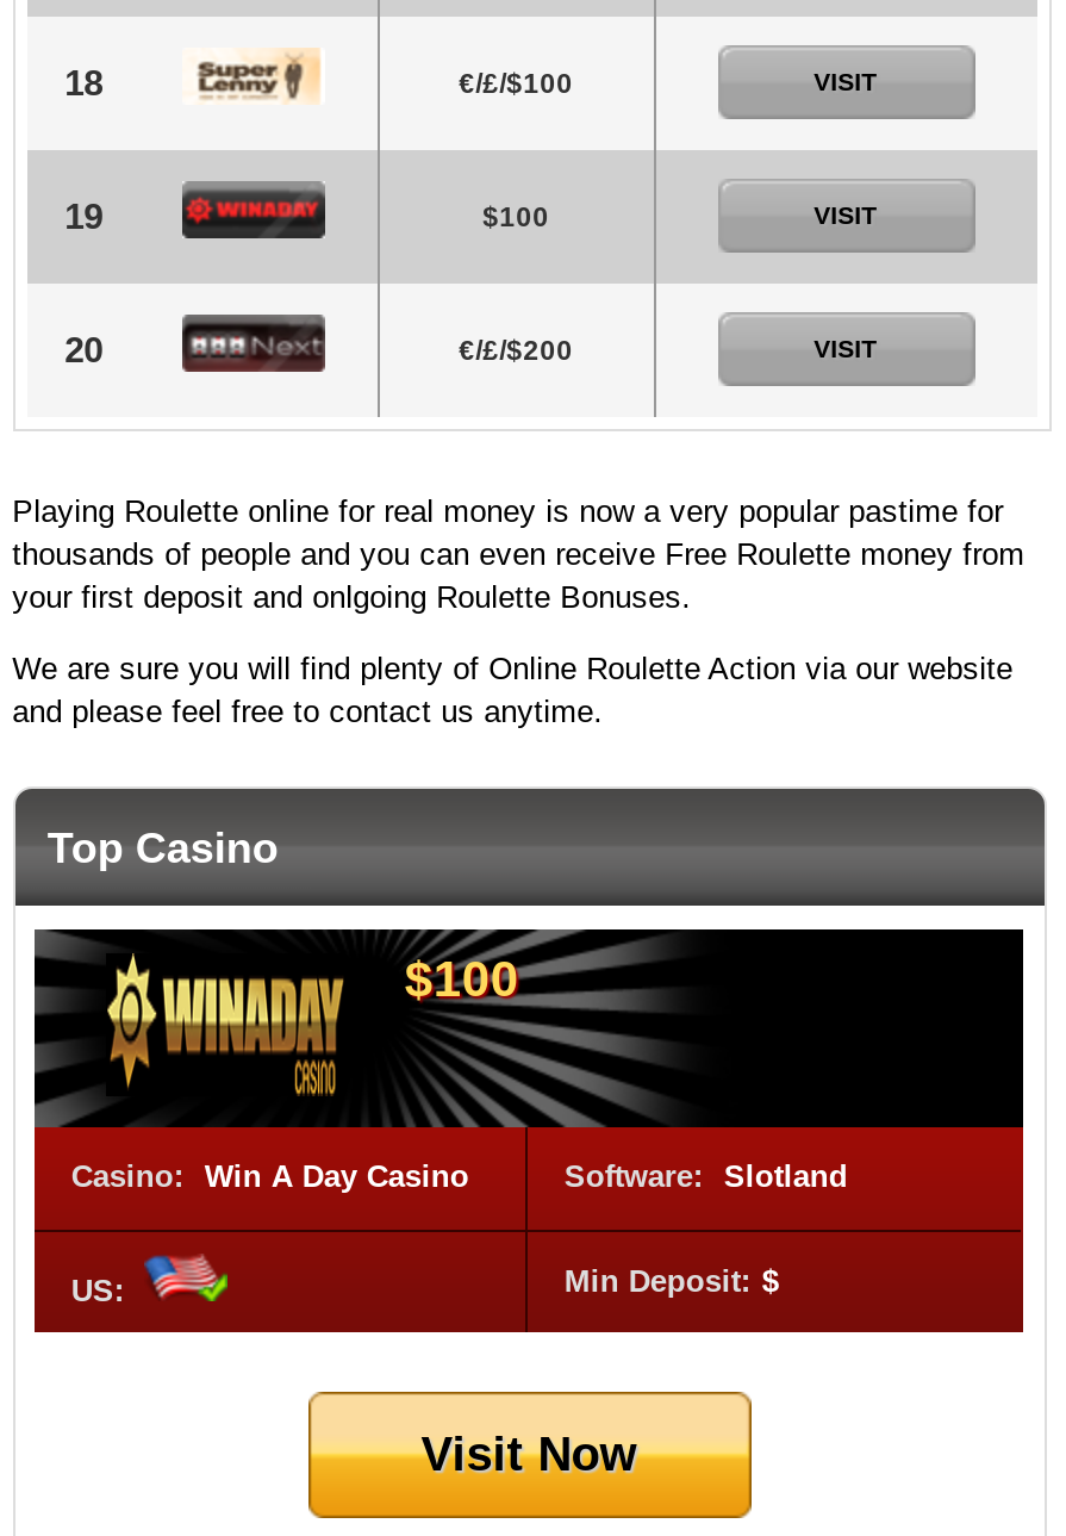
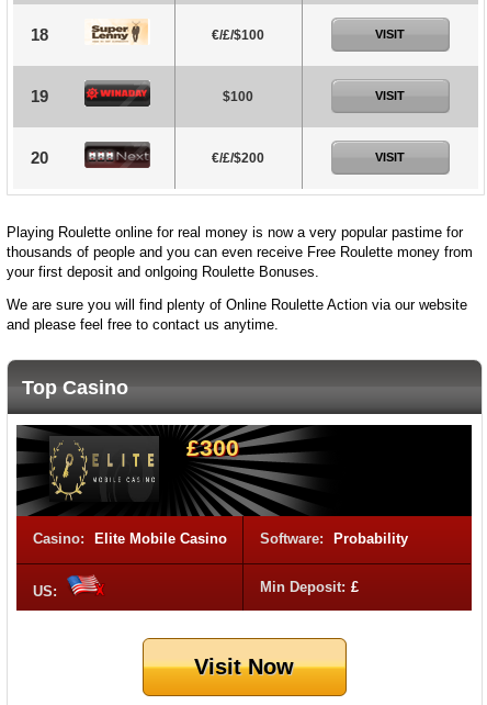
- [image]
- $100
+ [image]
+ £300

- Casino: Win A Day Casino
- Software: Slotland
+ Casino: Elite Mobile Casino
+ Software: Probability

- Min Deposit: $
+ Min Deposit: £
